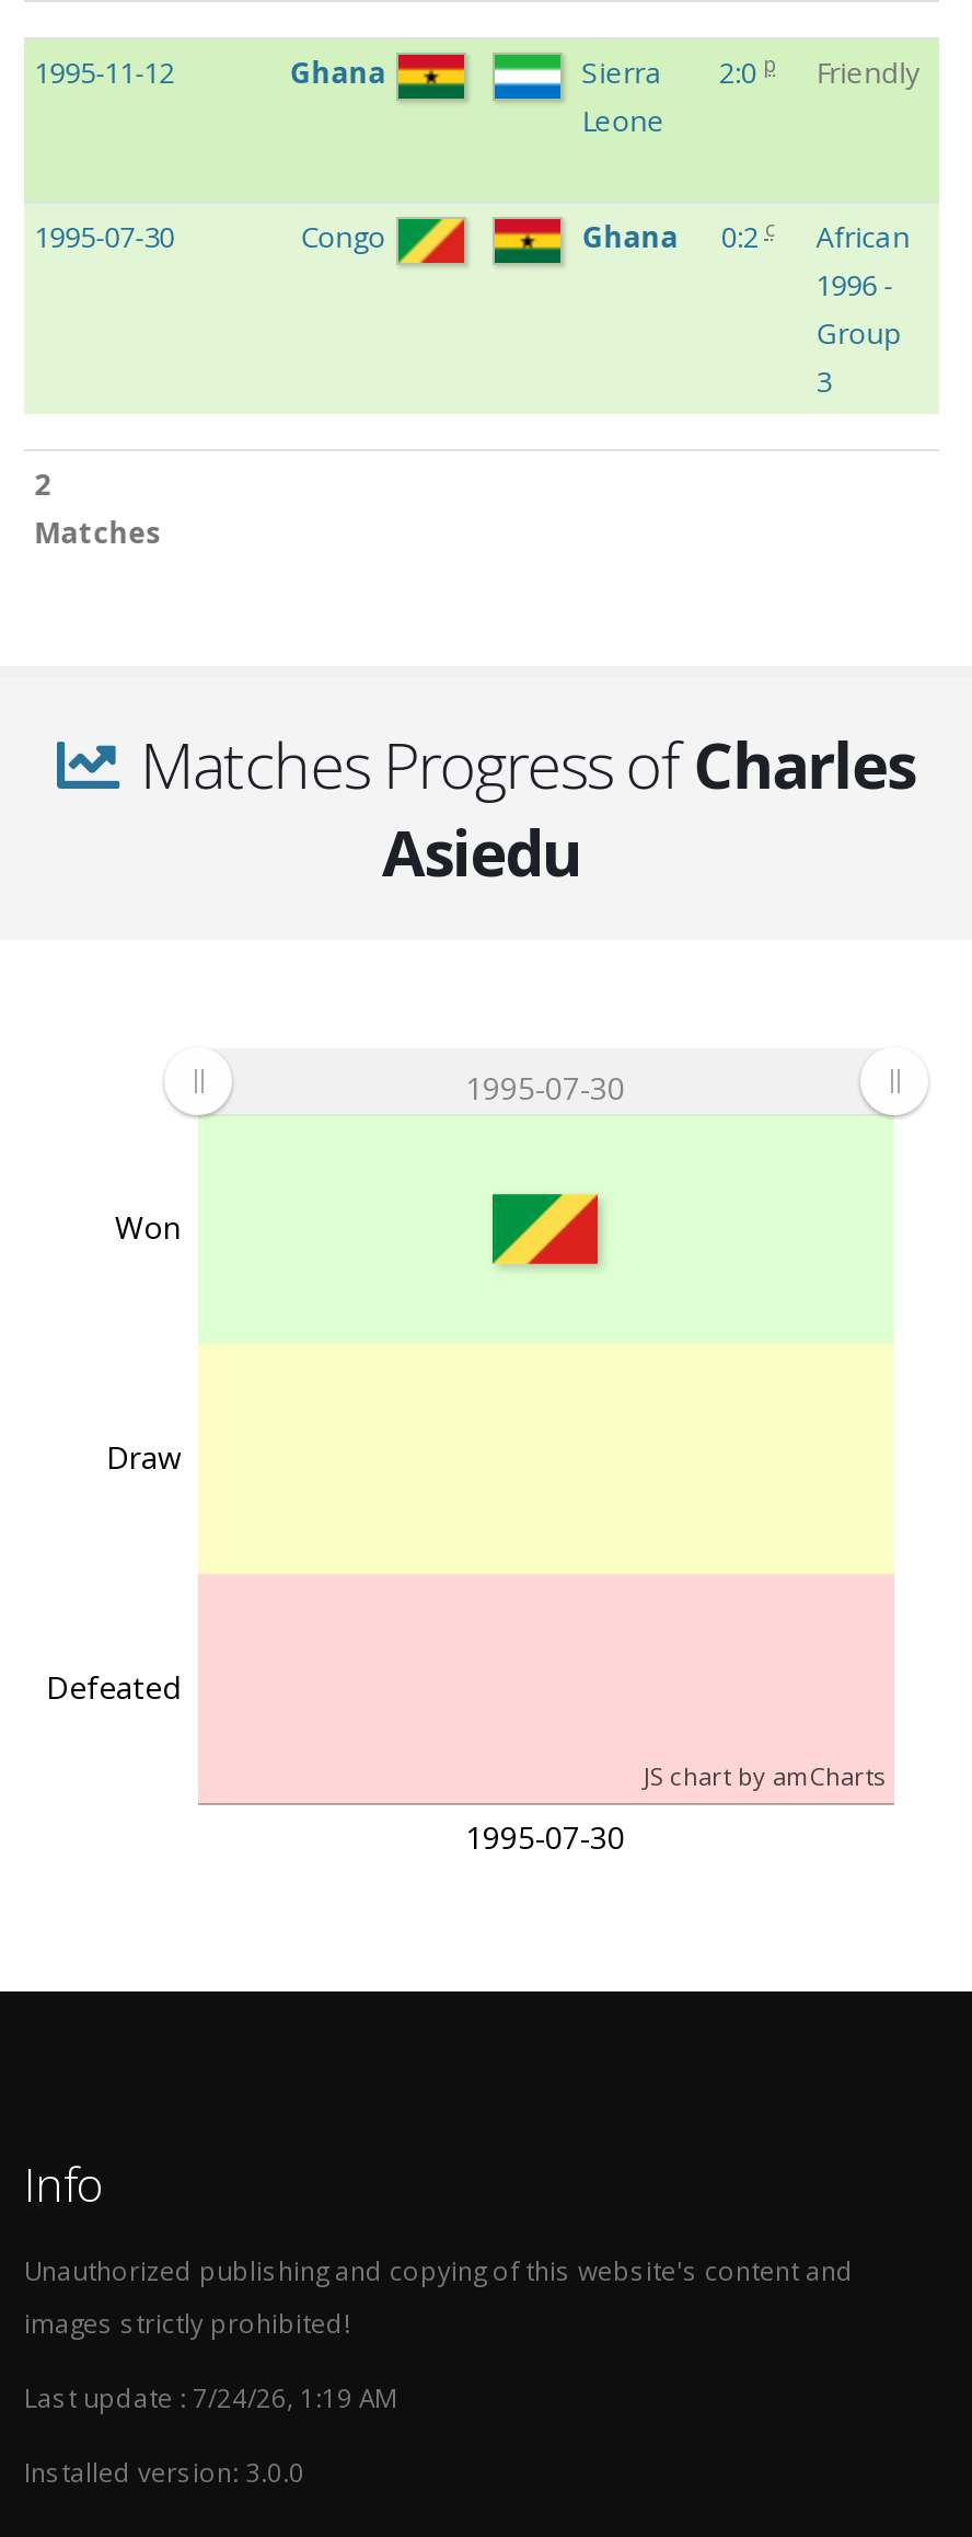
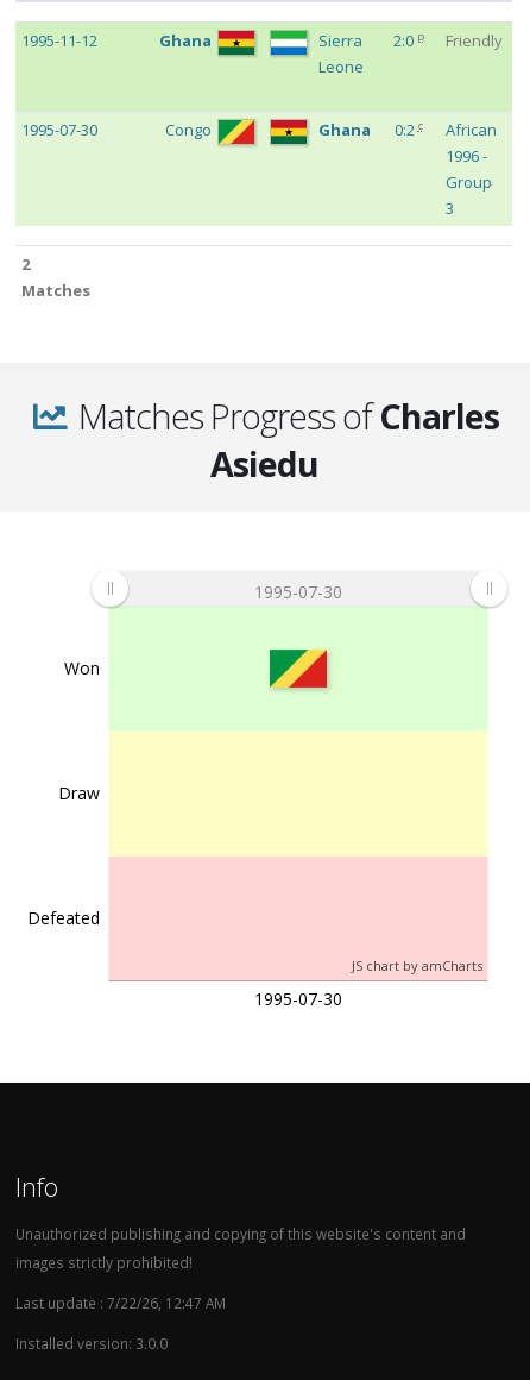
- Last update : 7/24/26, 1:19 AM
+ Last update : 7/22/26, 12:47 AM
